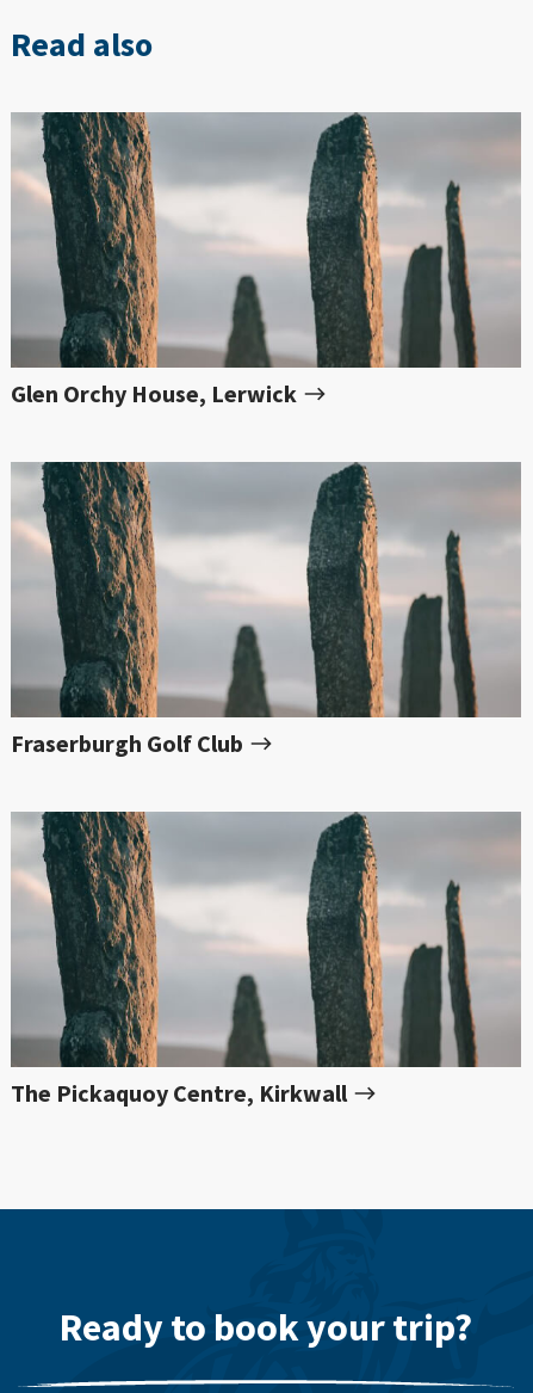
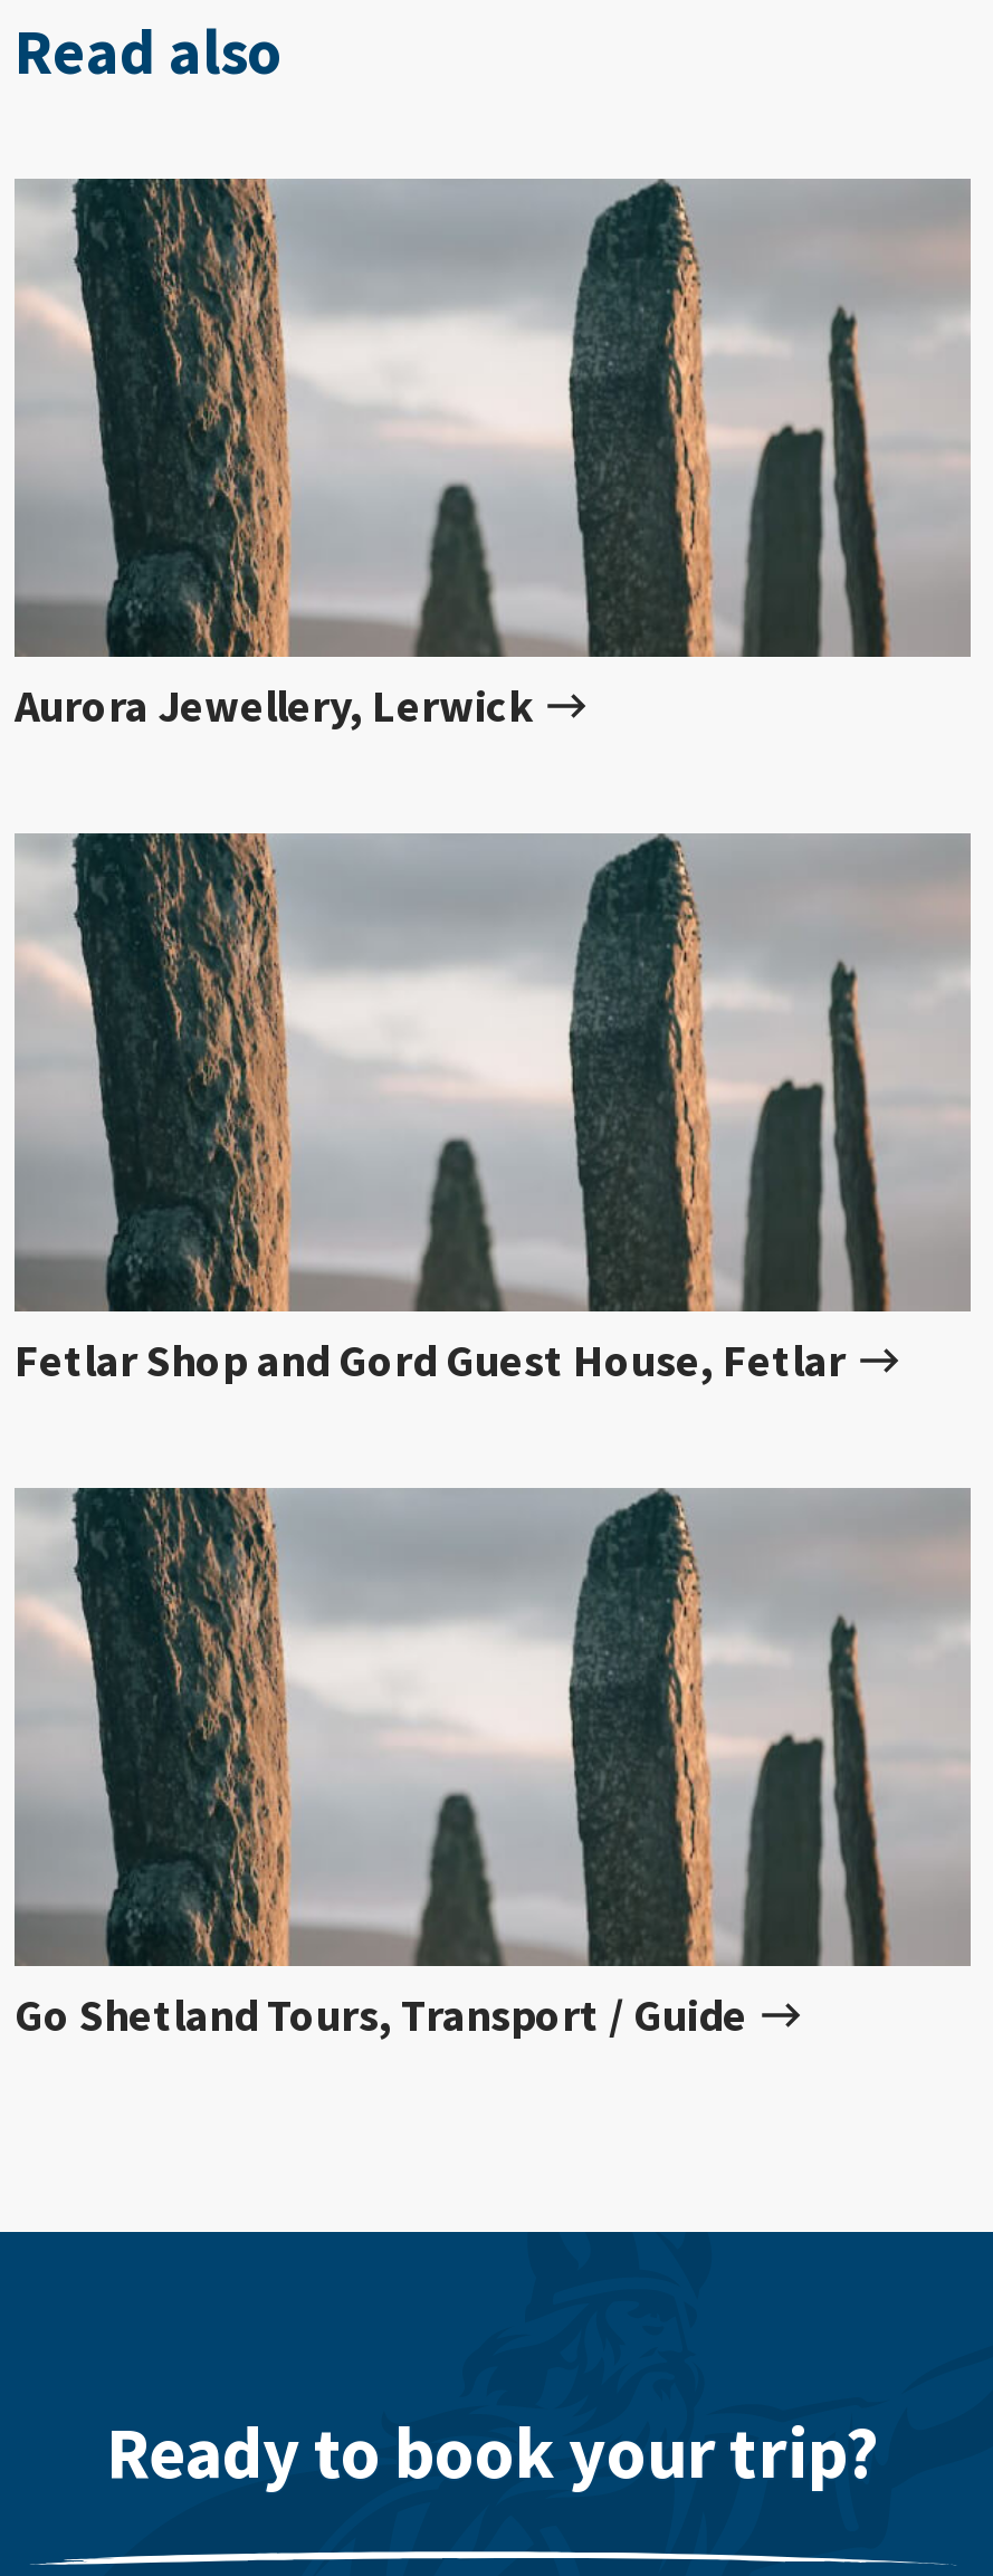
- Glen Orchy House, Lerwick
+ Aurora Jewellery, Lerwick

- Fraserburgh Golf Club
+ Fetlar Shop and Gord Guest House, Fetlar

- The Pickaquoy Centre, Kirkwall
+ Go Shetland Tours, Transport / Guide
